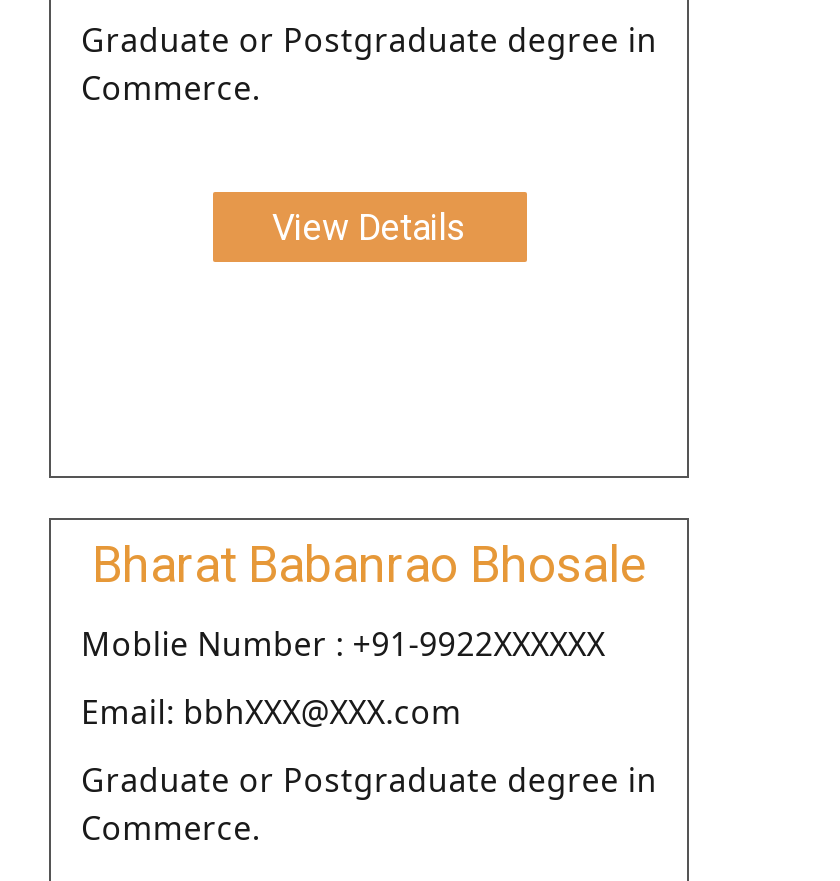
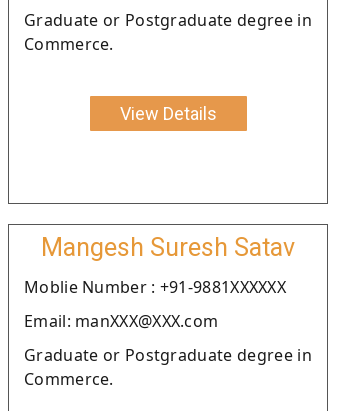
- Bharat Babanrao Bhosale
+ Mangesh Suresh Satav

- Moblie Number : +91-9922XXXXXX
+ Moblie Number : +91-9881XXXXXX

- Email: bbhXXX@XXX.com
+ Email: manXXX@XXX.com
